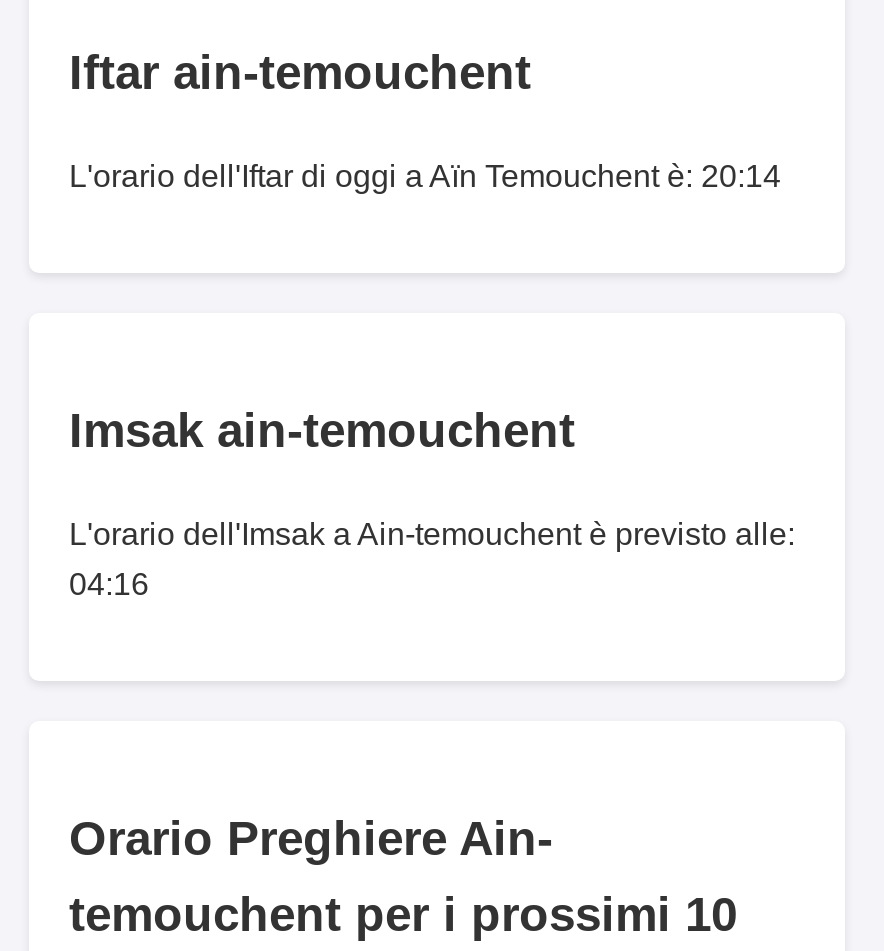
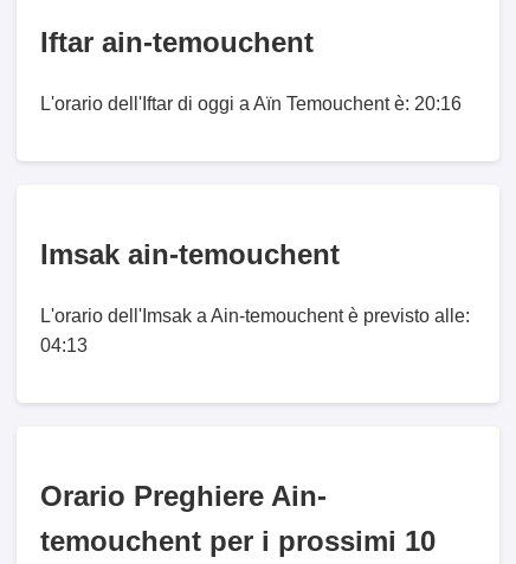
- L'orario dell'Iftar di oggi a Aïn Temouchent è: 20:14
+ L'orario dell'Iftar di oggi a Aïn Temouchent è: 20:16

- 04:16
+ 04:13
